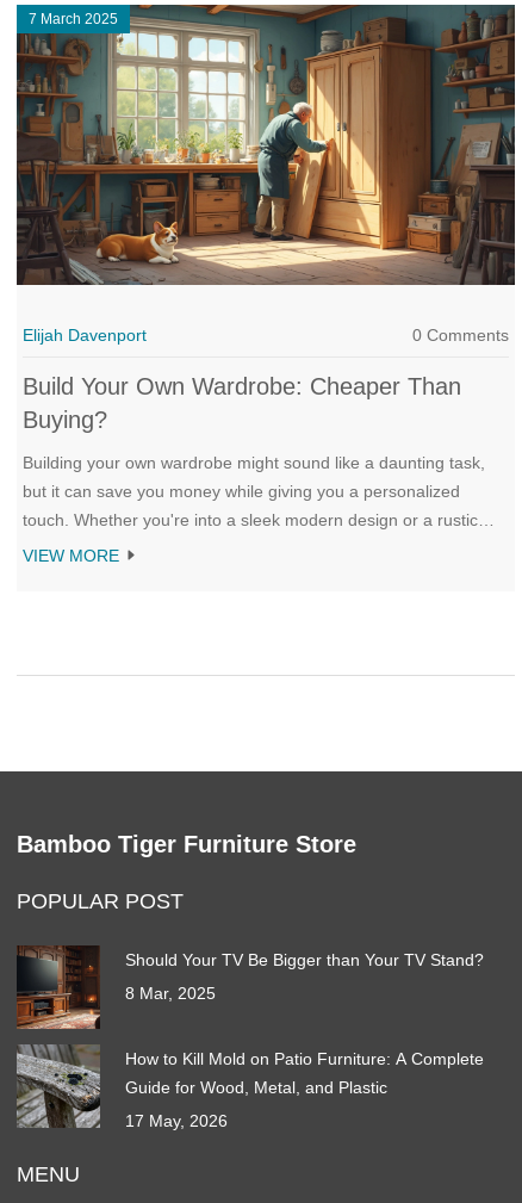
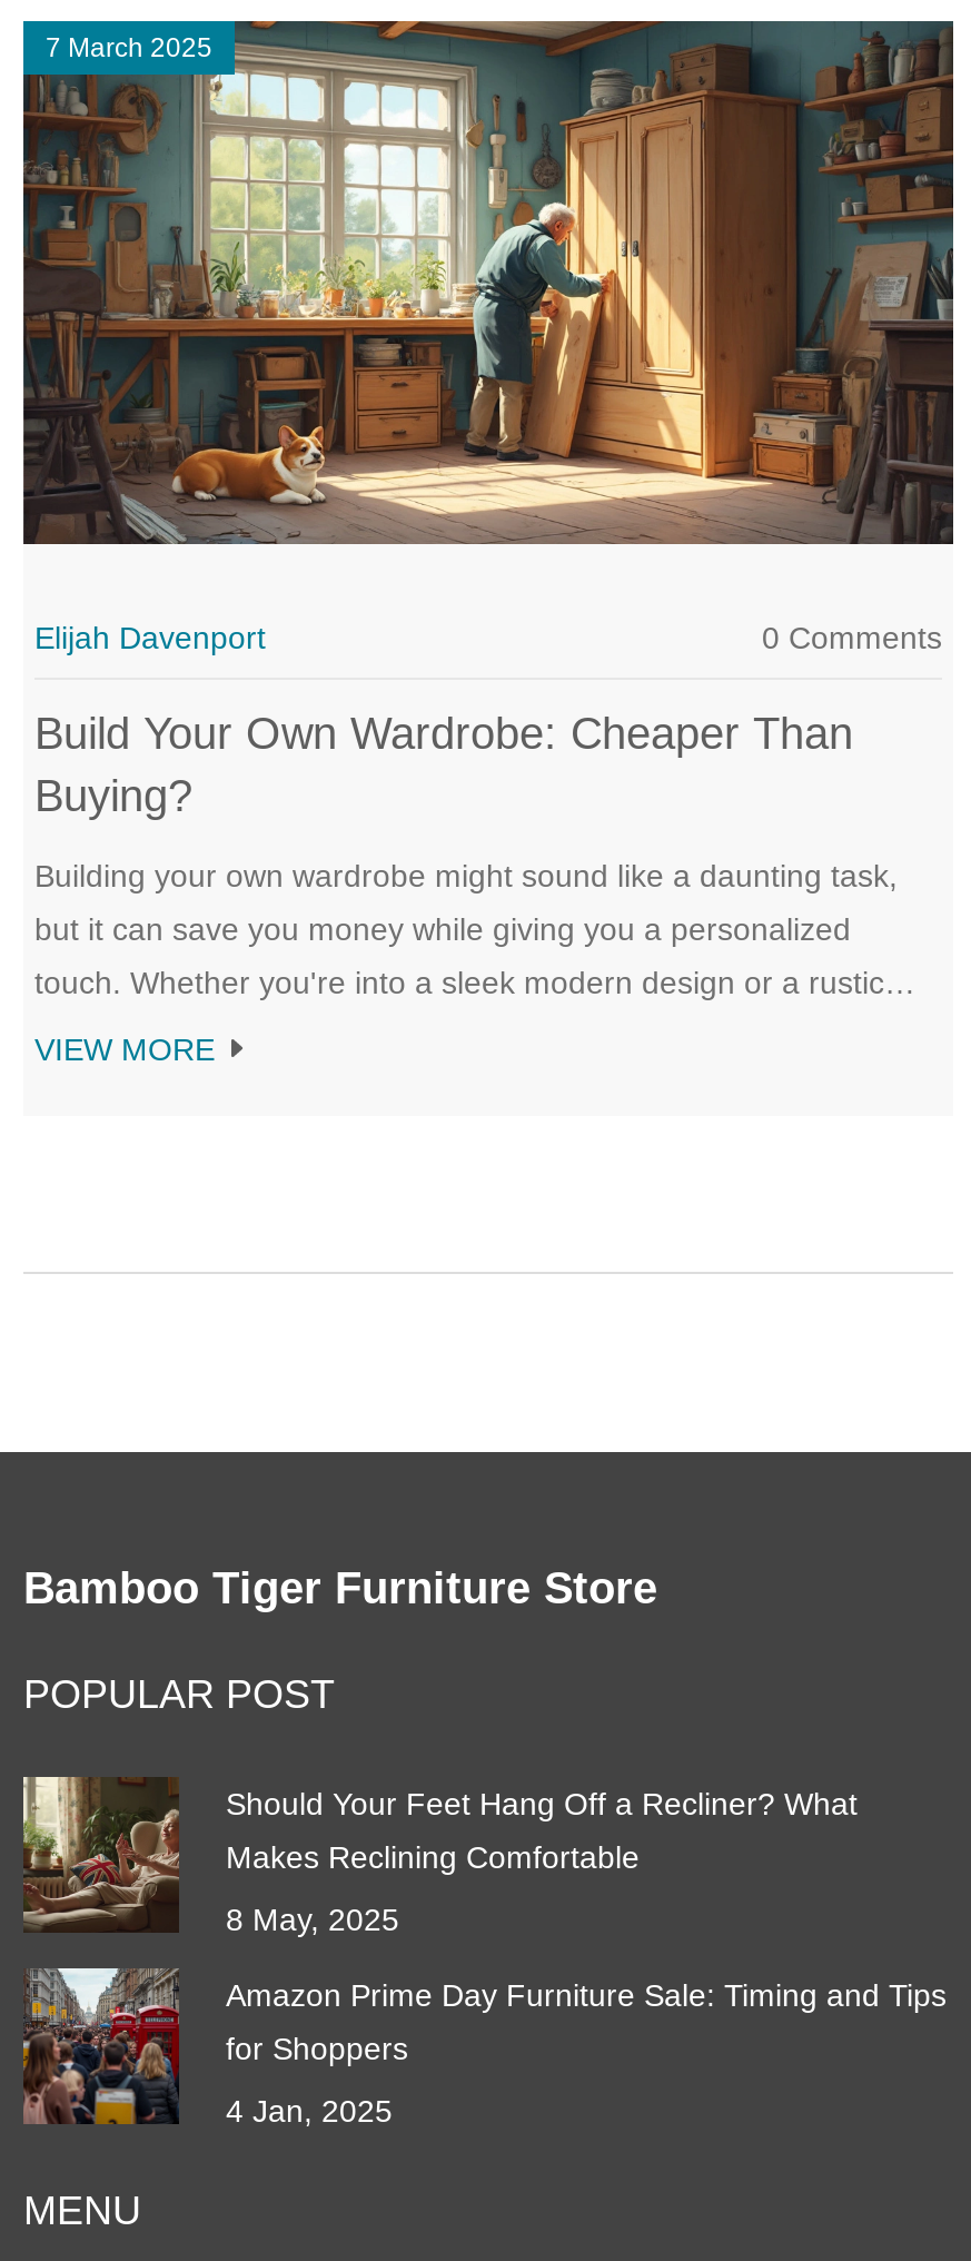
- [image]
- Should Your TV Be Bigger than Your TV Stand?
- 8 Mar, 2025
- How to Kill Mold on Patio Furniture: A Complete
- Guide for Wood, Metal, and Plastic
- 17 May, 2026
+ [image]
+ Should Your Feet Hang Off a Recliner? What
+ Makes Reclining Comfortable
+ 8 May, 2025
+ Amazon Prime Day Furniture Sale: Timing and Tips
+ for Shoppers
+ 4 Jan, 2025

- [image]
+ [image]
